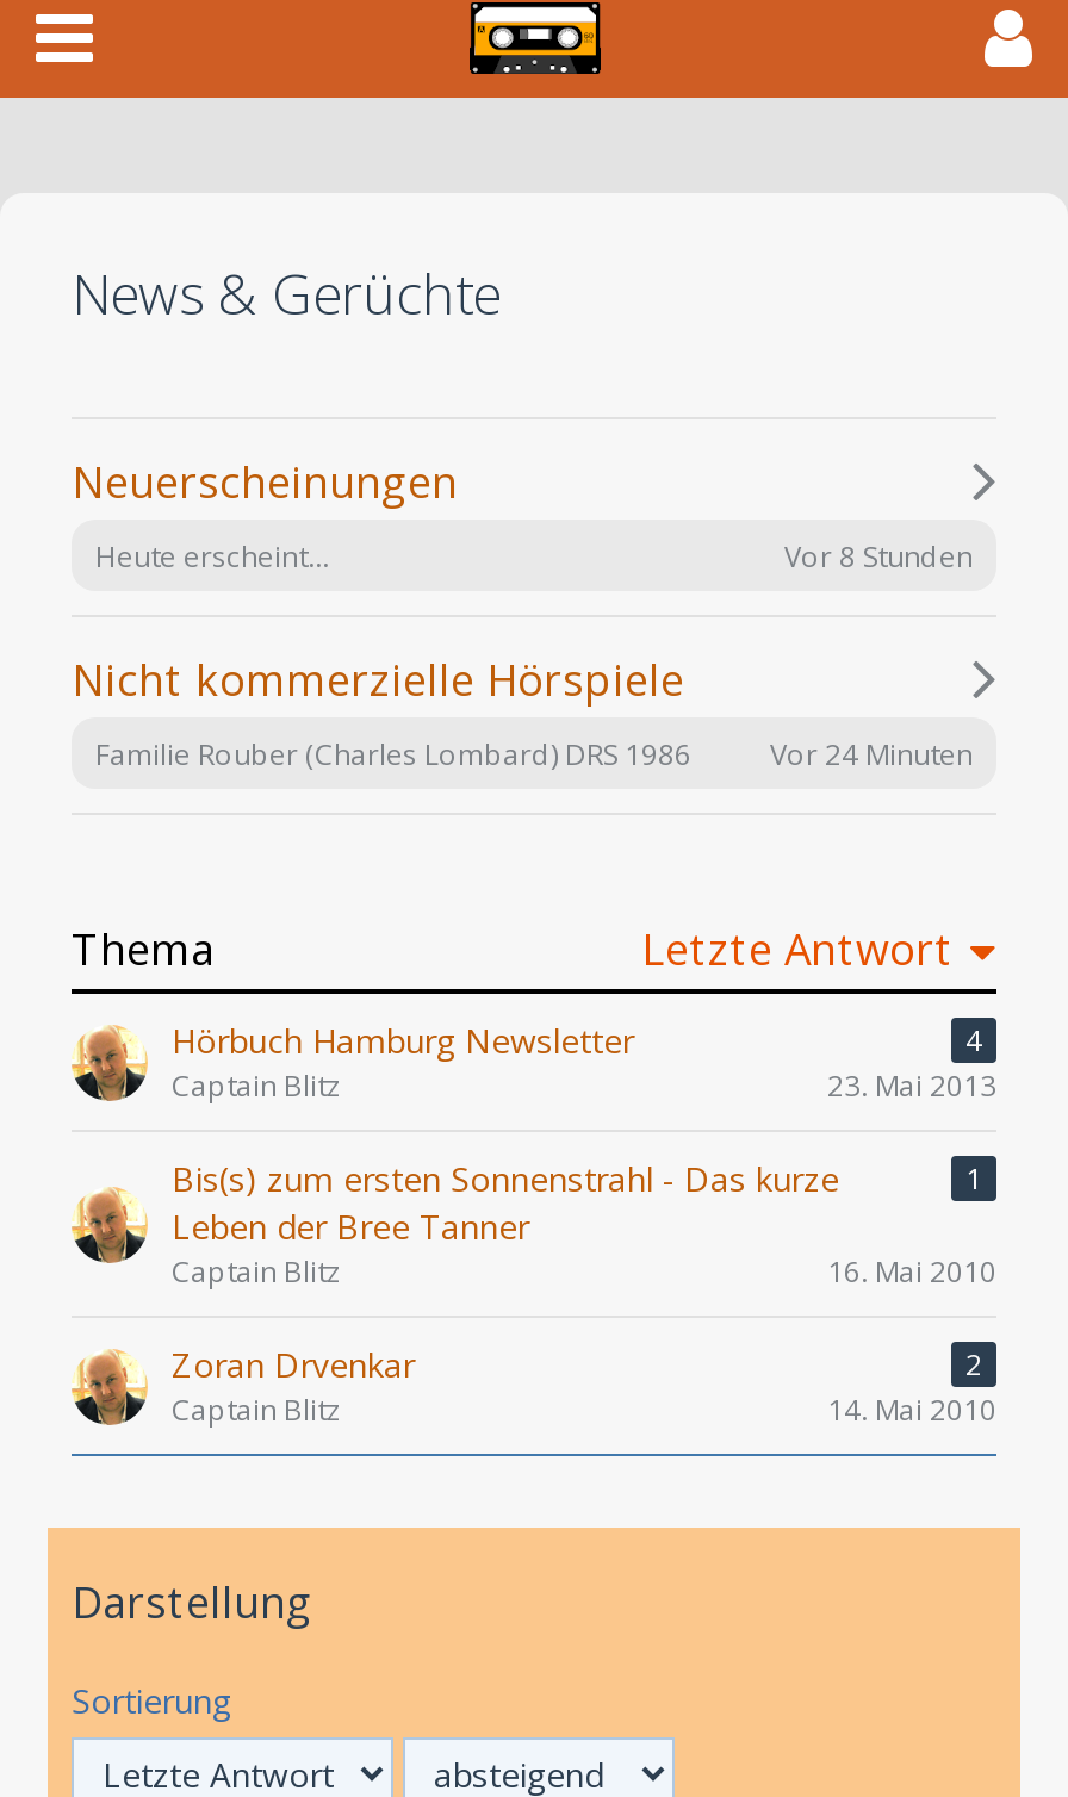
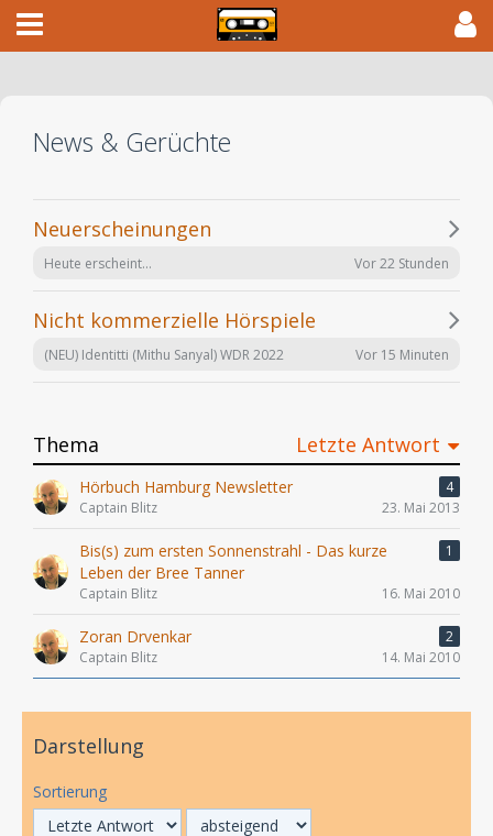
- Vor 8 Stunden
+ Vor 22 Stunden

- Familie Rouber (Charles Lombard) DRS 1986
- Vor 24 Minuten
+ (NEU) Identitti (Mithu Sanyal) WDR 2022
+ Vor 15 Minuten
